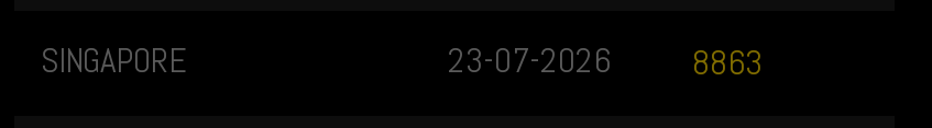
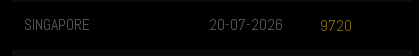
- 23-07-2026
+ 20-07-2026

- 8863
+ 9720
